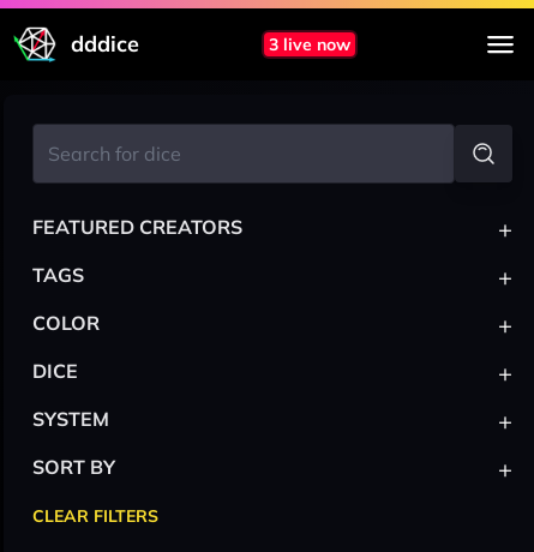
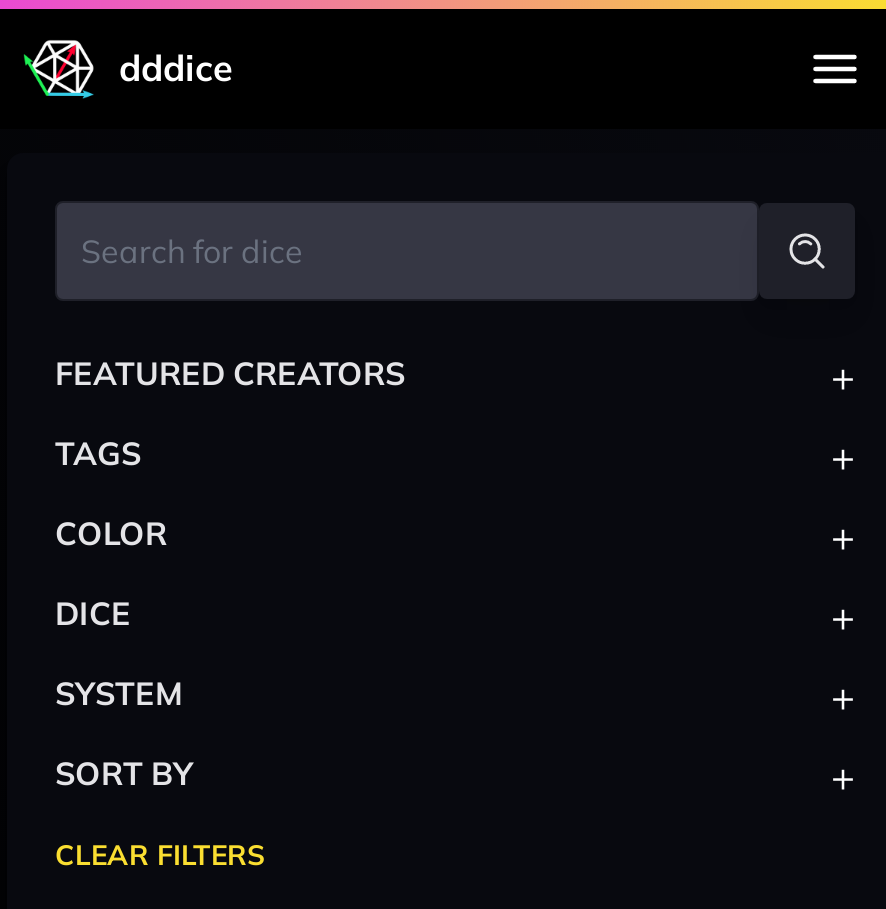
- 3 live now
